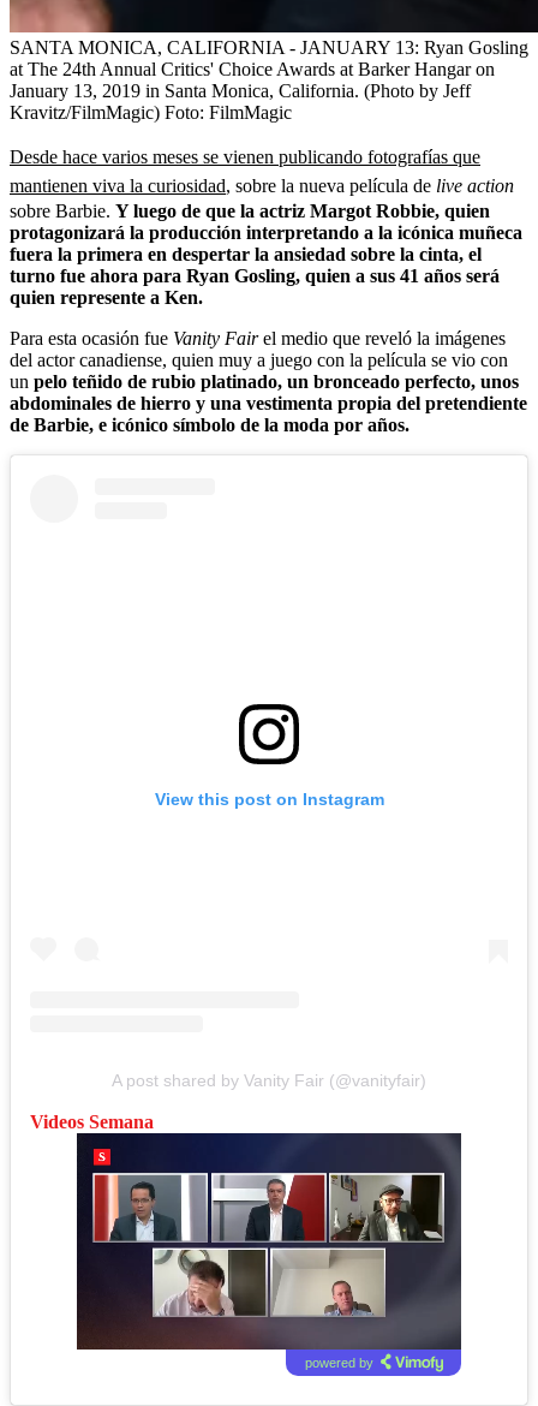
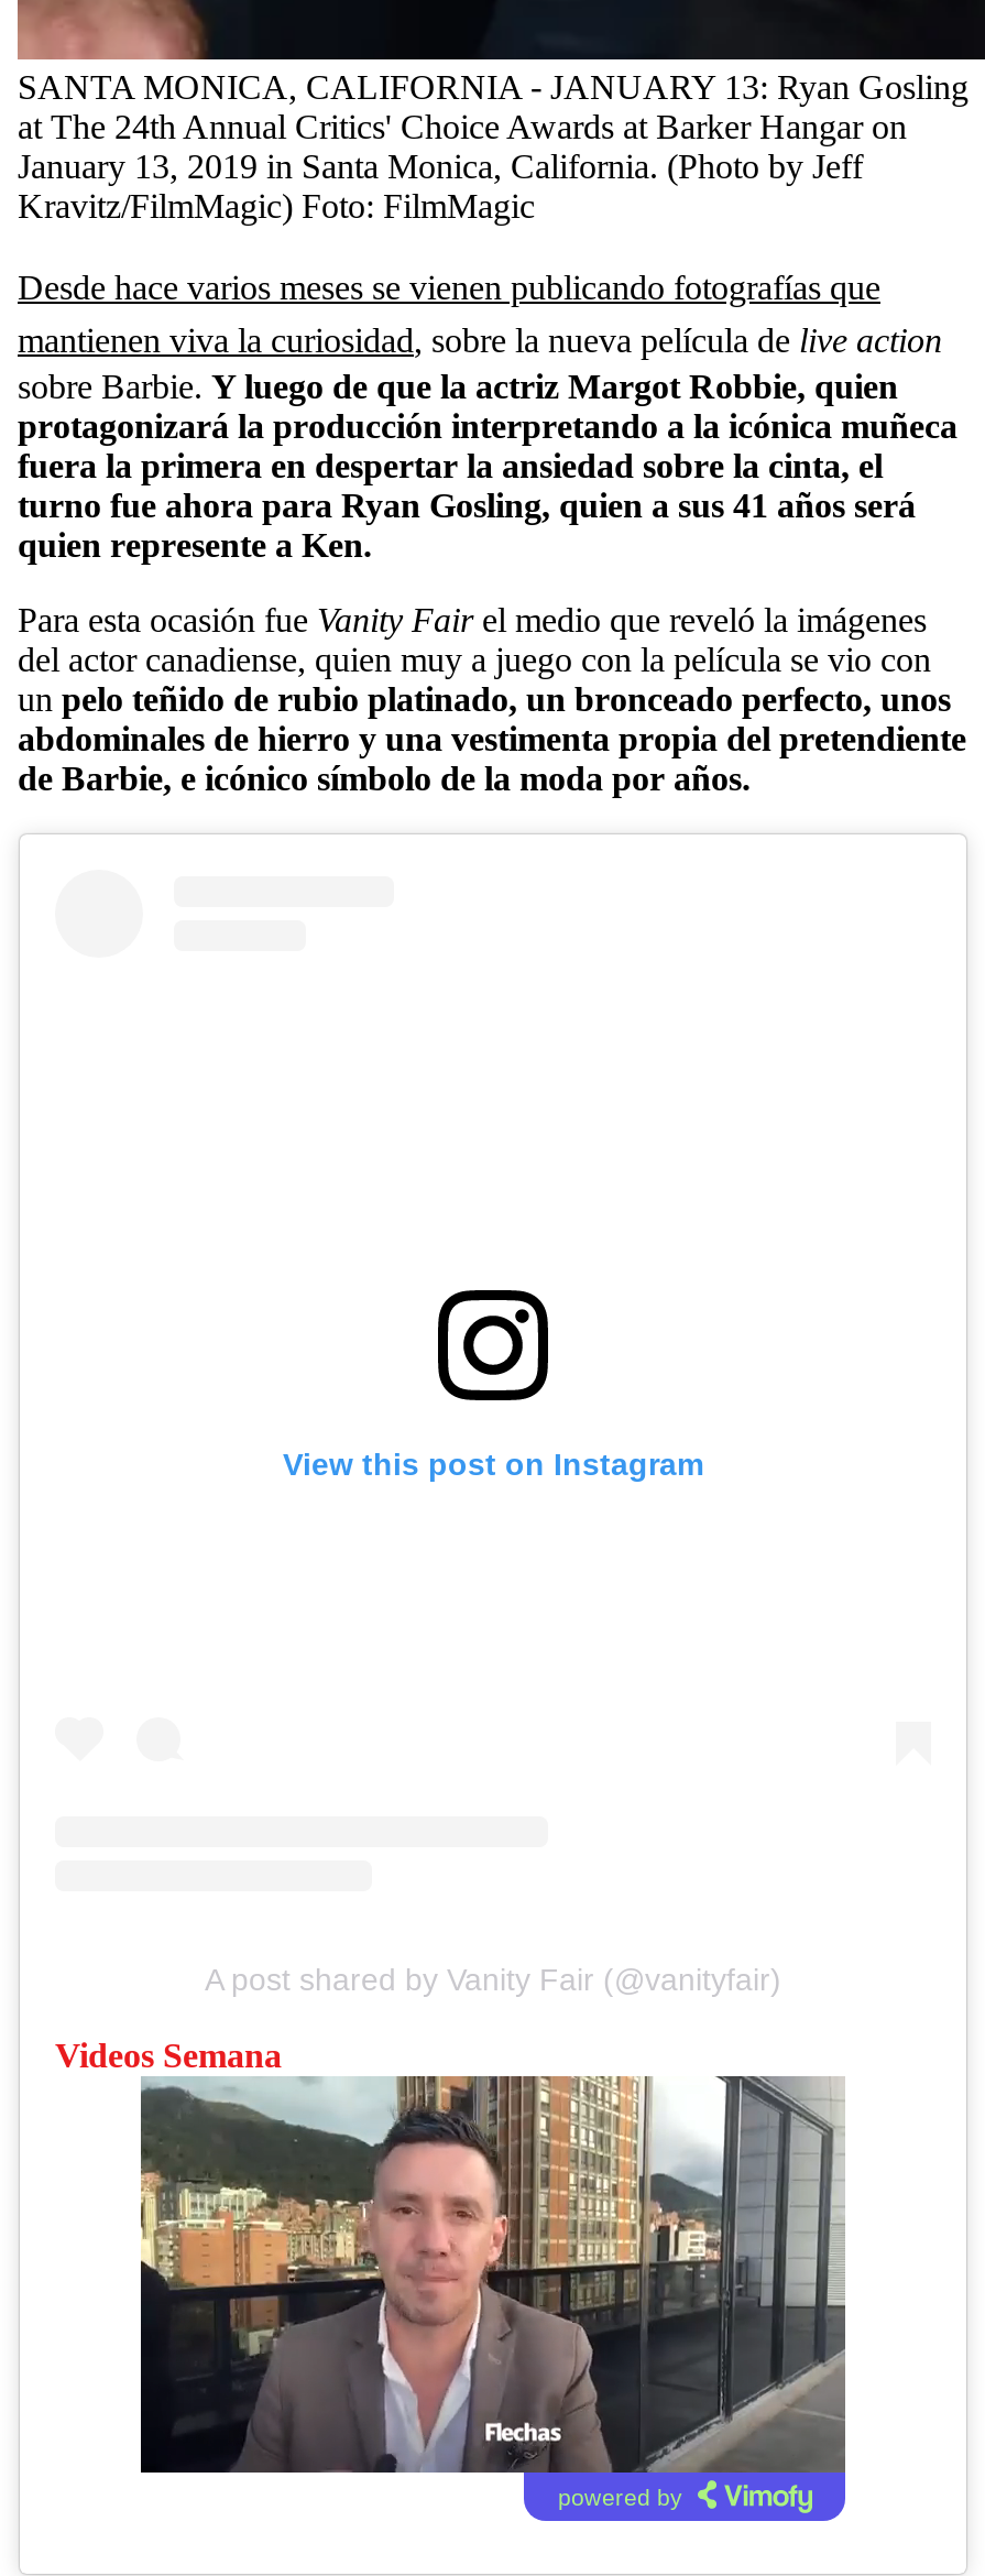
- [image]
+ [image]
